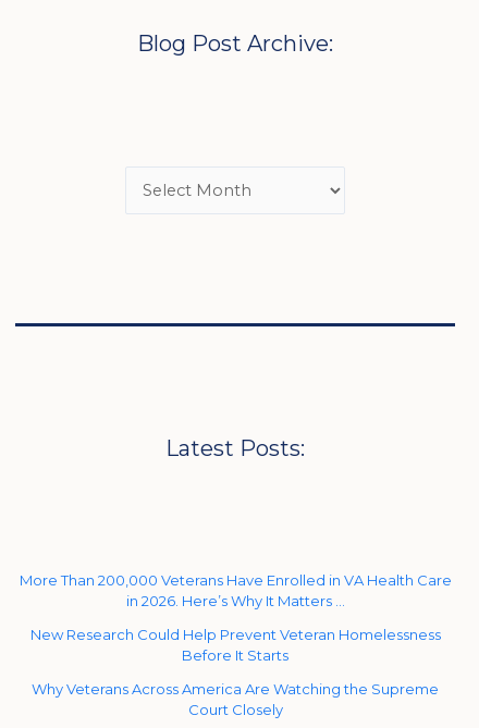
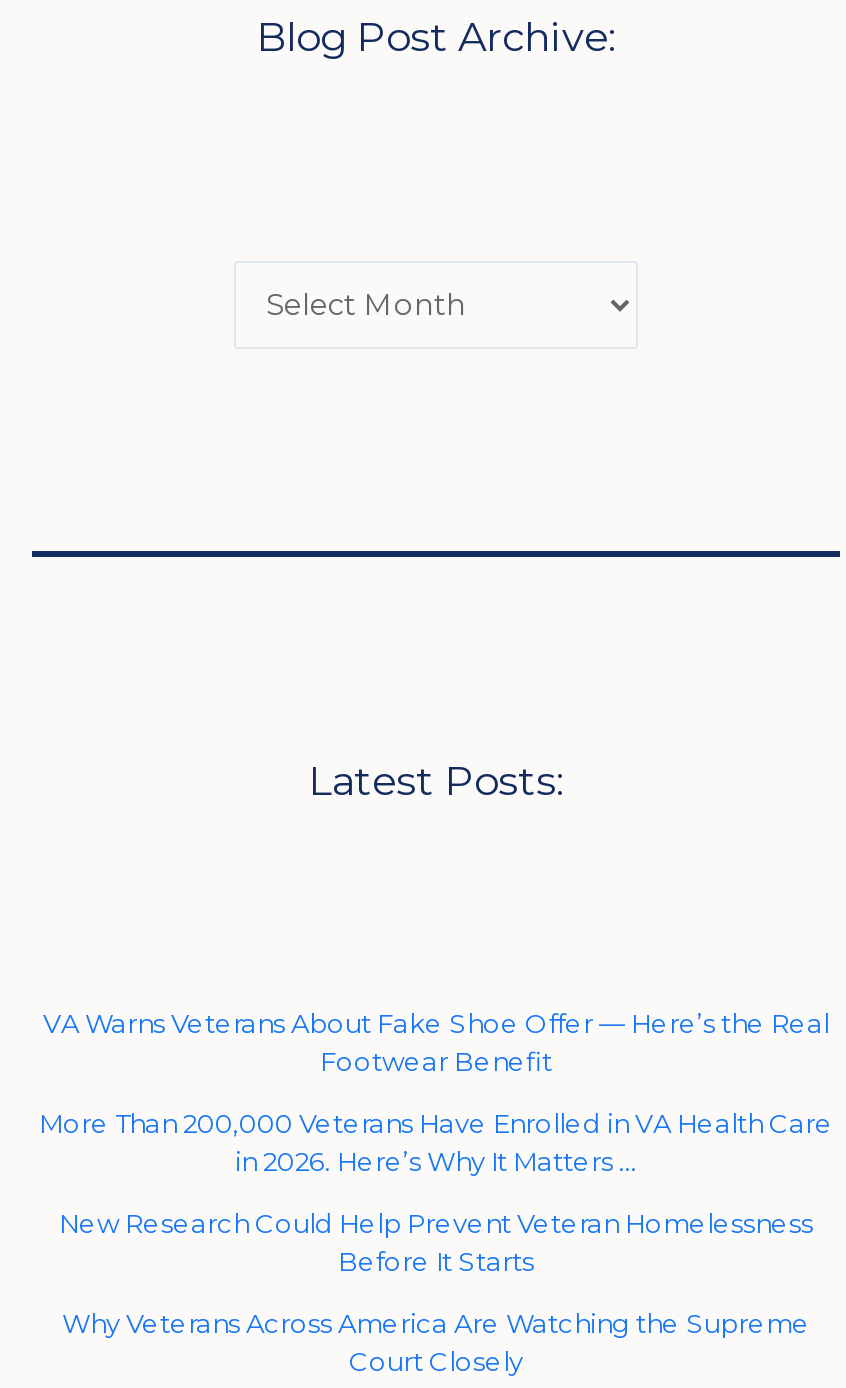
+ VA Warns Veterans About Fake Shoe Offer — Here’s the Real
+ Footwear Benefit
